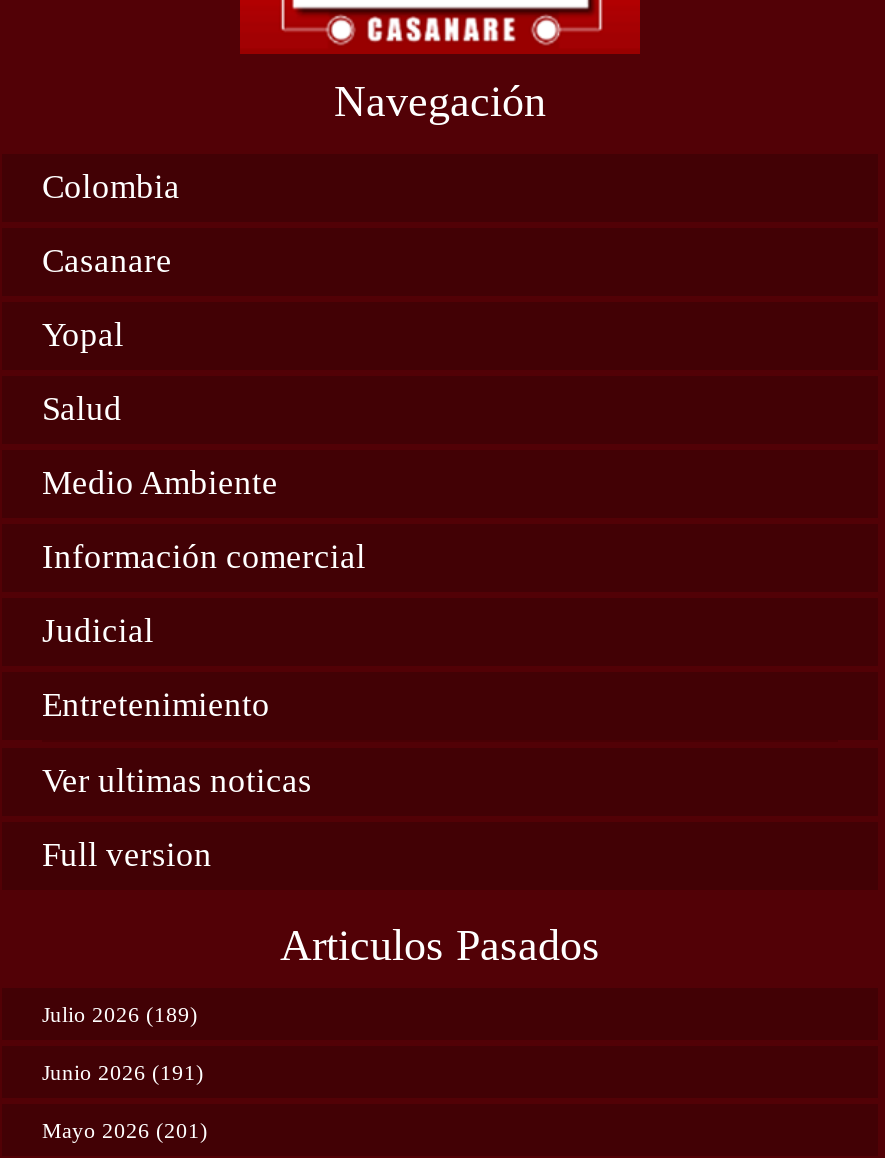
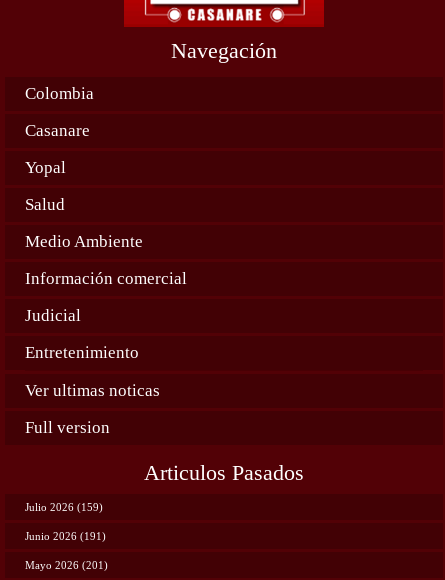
- Julio 2026 (189)
+ Julio 2026 (159)
